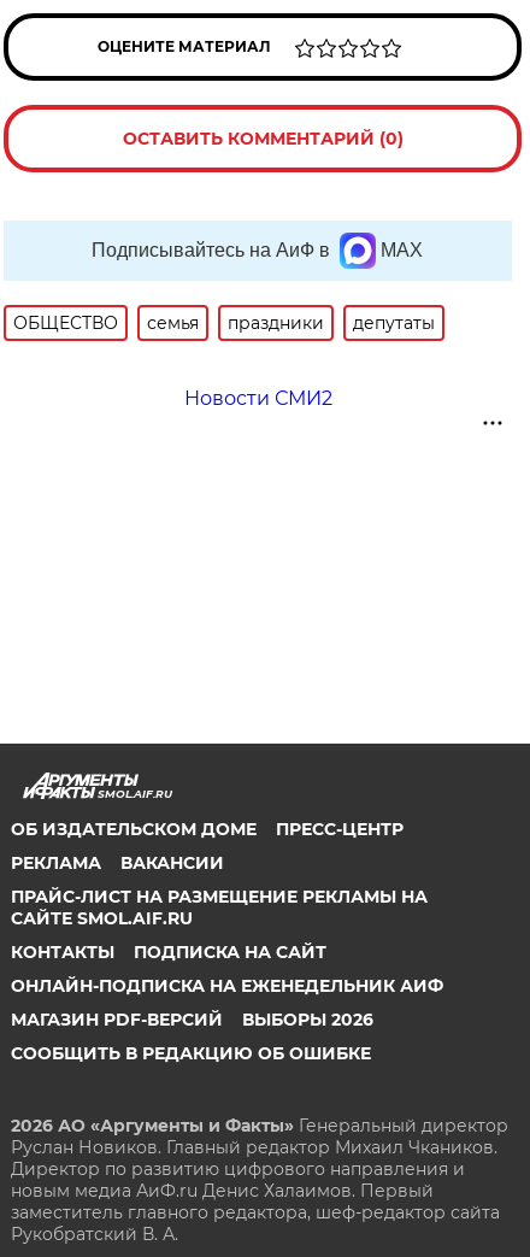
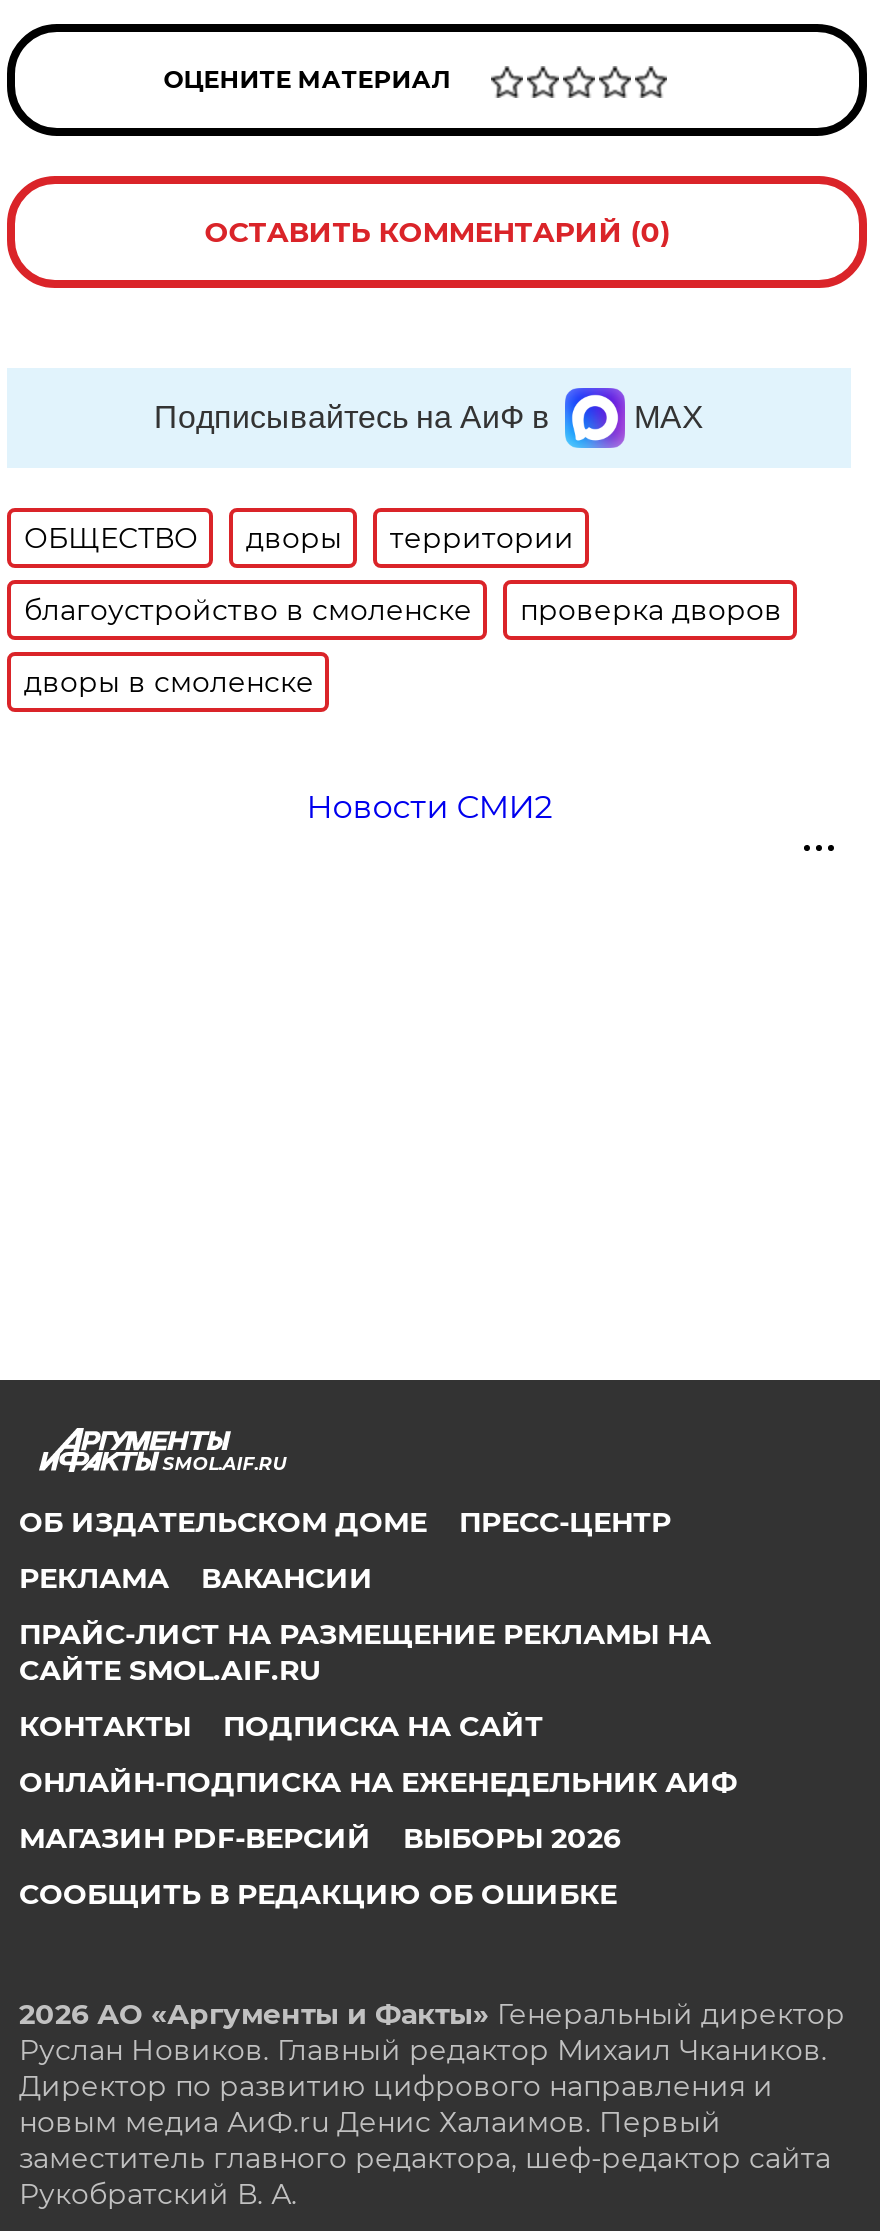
- семья
- праздники
- депутаты
+ дворы
+ территории
+ благоустройство в смоленске
+ проверка дворов
+ дворы в смоленске
